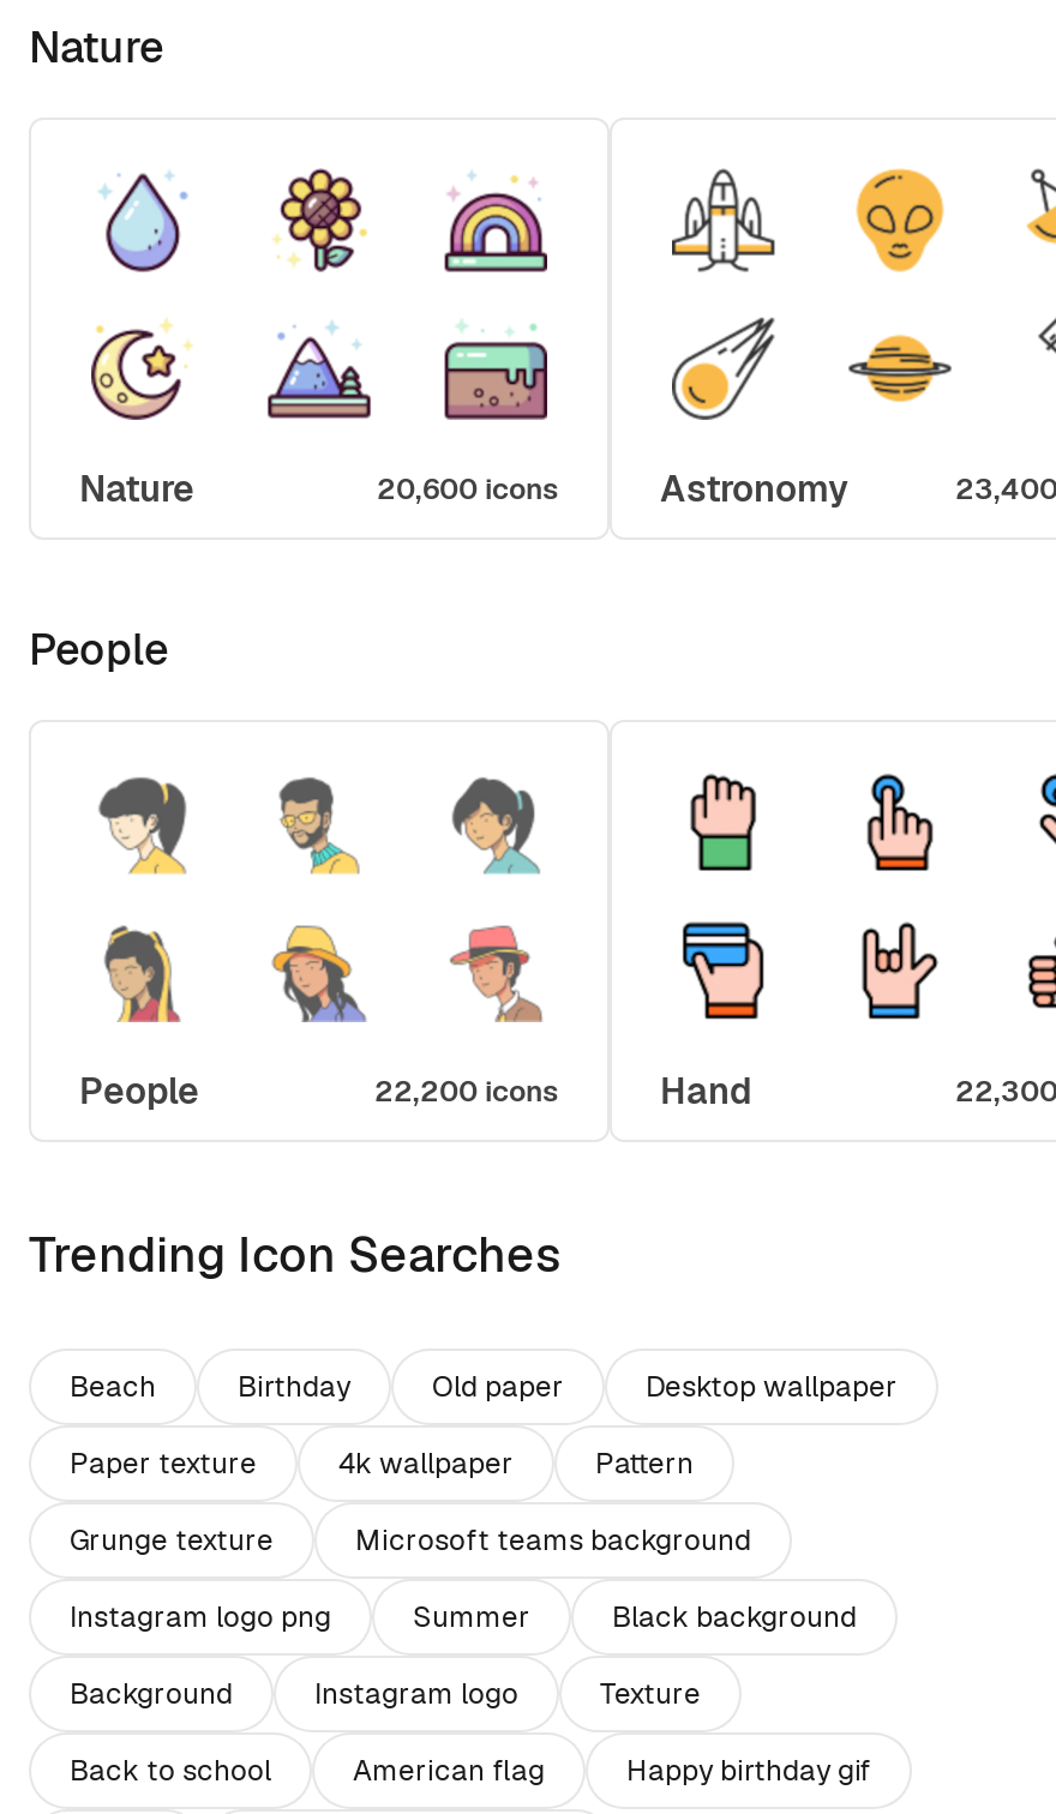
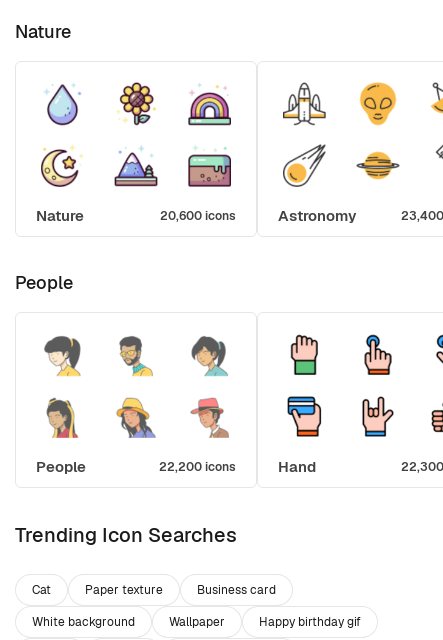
- Beach
- Birthday
- Old paper
- Desktop wallpaper
+ Cat

- 4k wallpaper
- Pattern
- Grunge texture
- Microsoft teams background
- Instagram logo png
- Summer
- Black background
- Background
- Instagram logo
- Texture
- Back to school
- American flag
+ Business card
+ White background
+ Wallpaper
